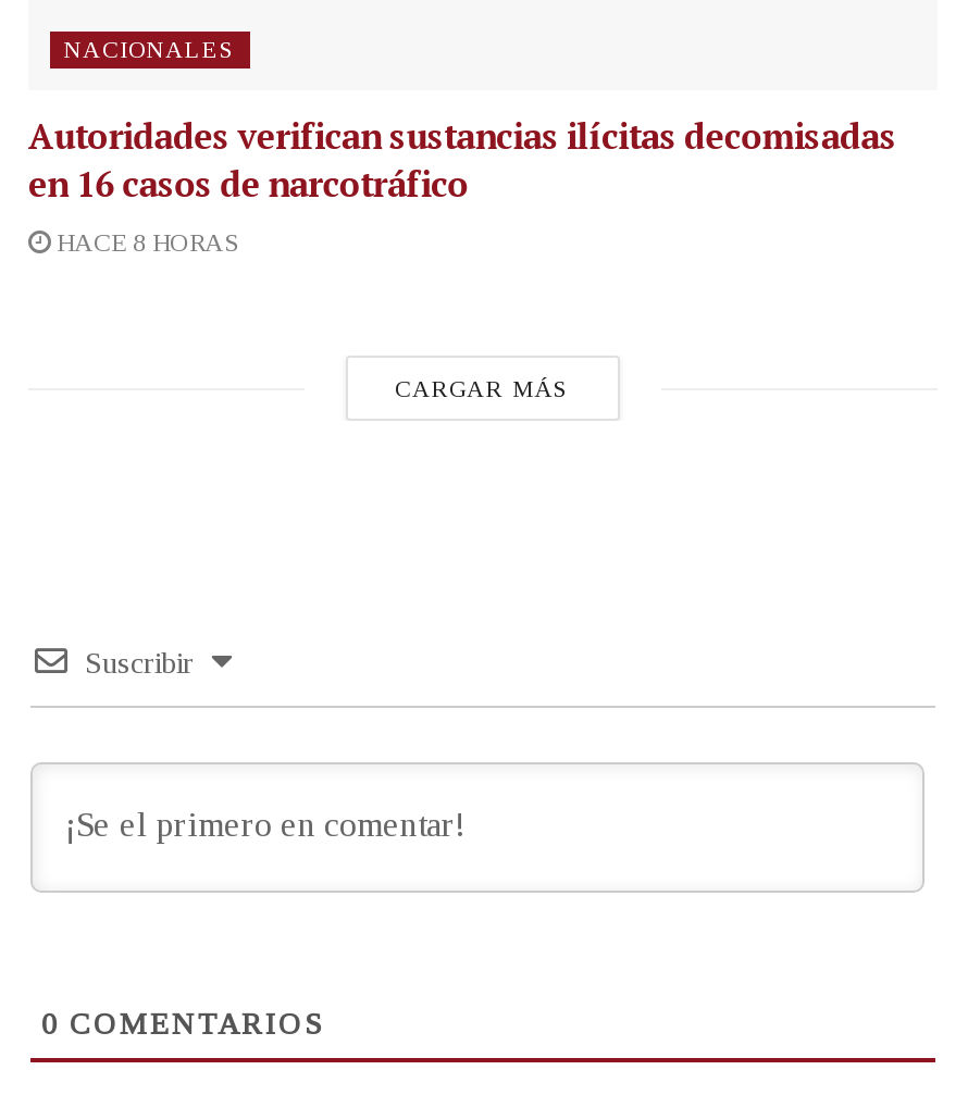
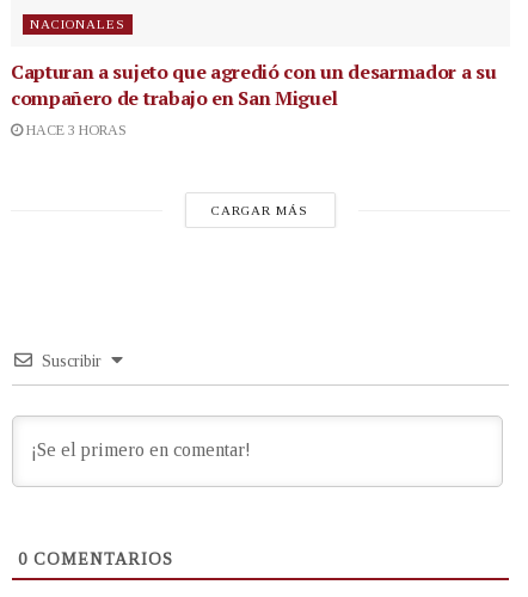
- Autoridades verifican sustancias ilícitas decomisadas
- en 16 casos de narcotráfico
- HACE 8 HORAS
+ Capturan a sujeto que agredió con un desarmador a su
+ compañero de trabajo en San Miguel
+ HACE 3 HORAS
